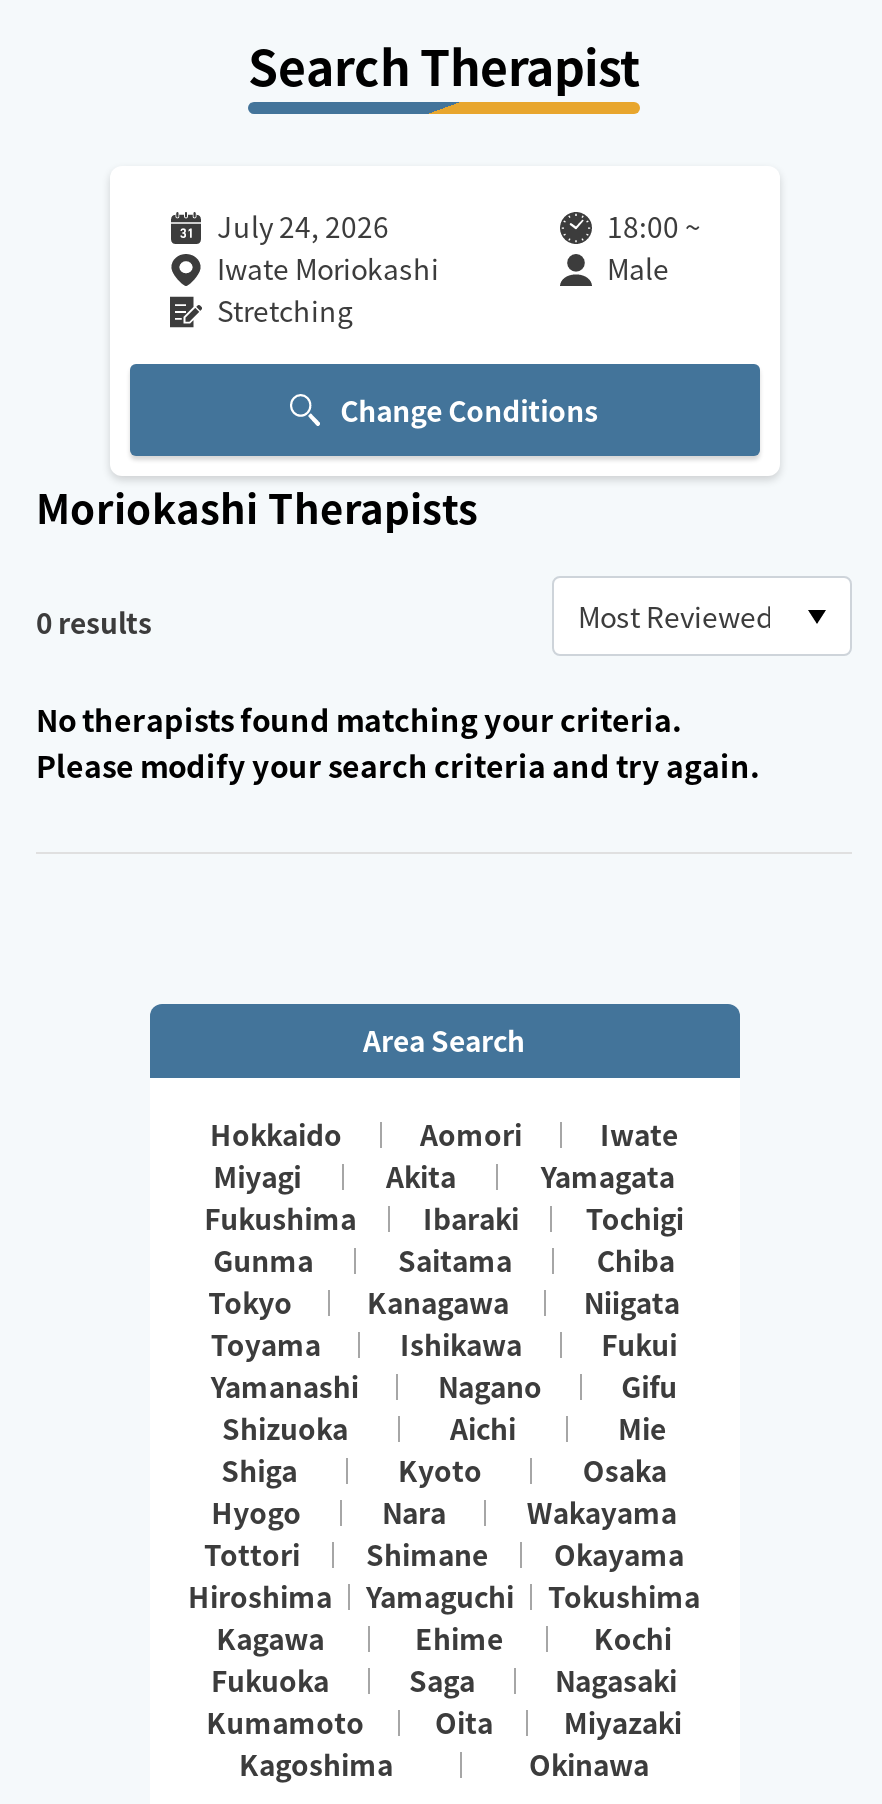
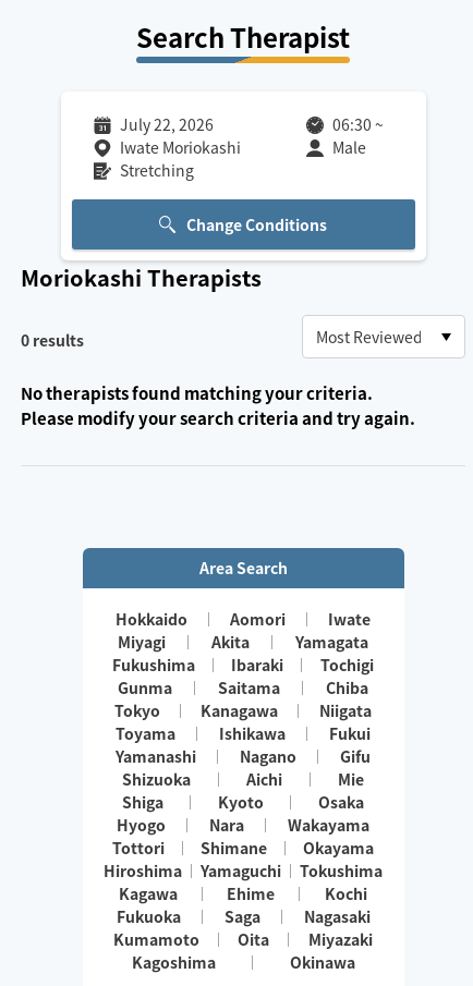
- July 24, 2026
+ July 22, 2026

- 18:00 ~
+ 06:30 ~
